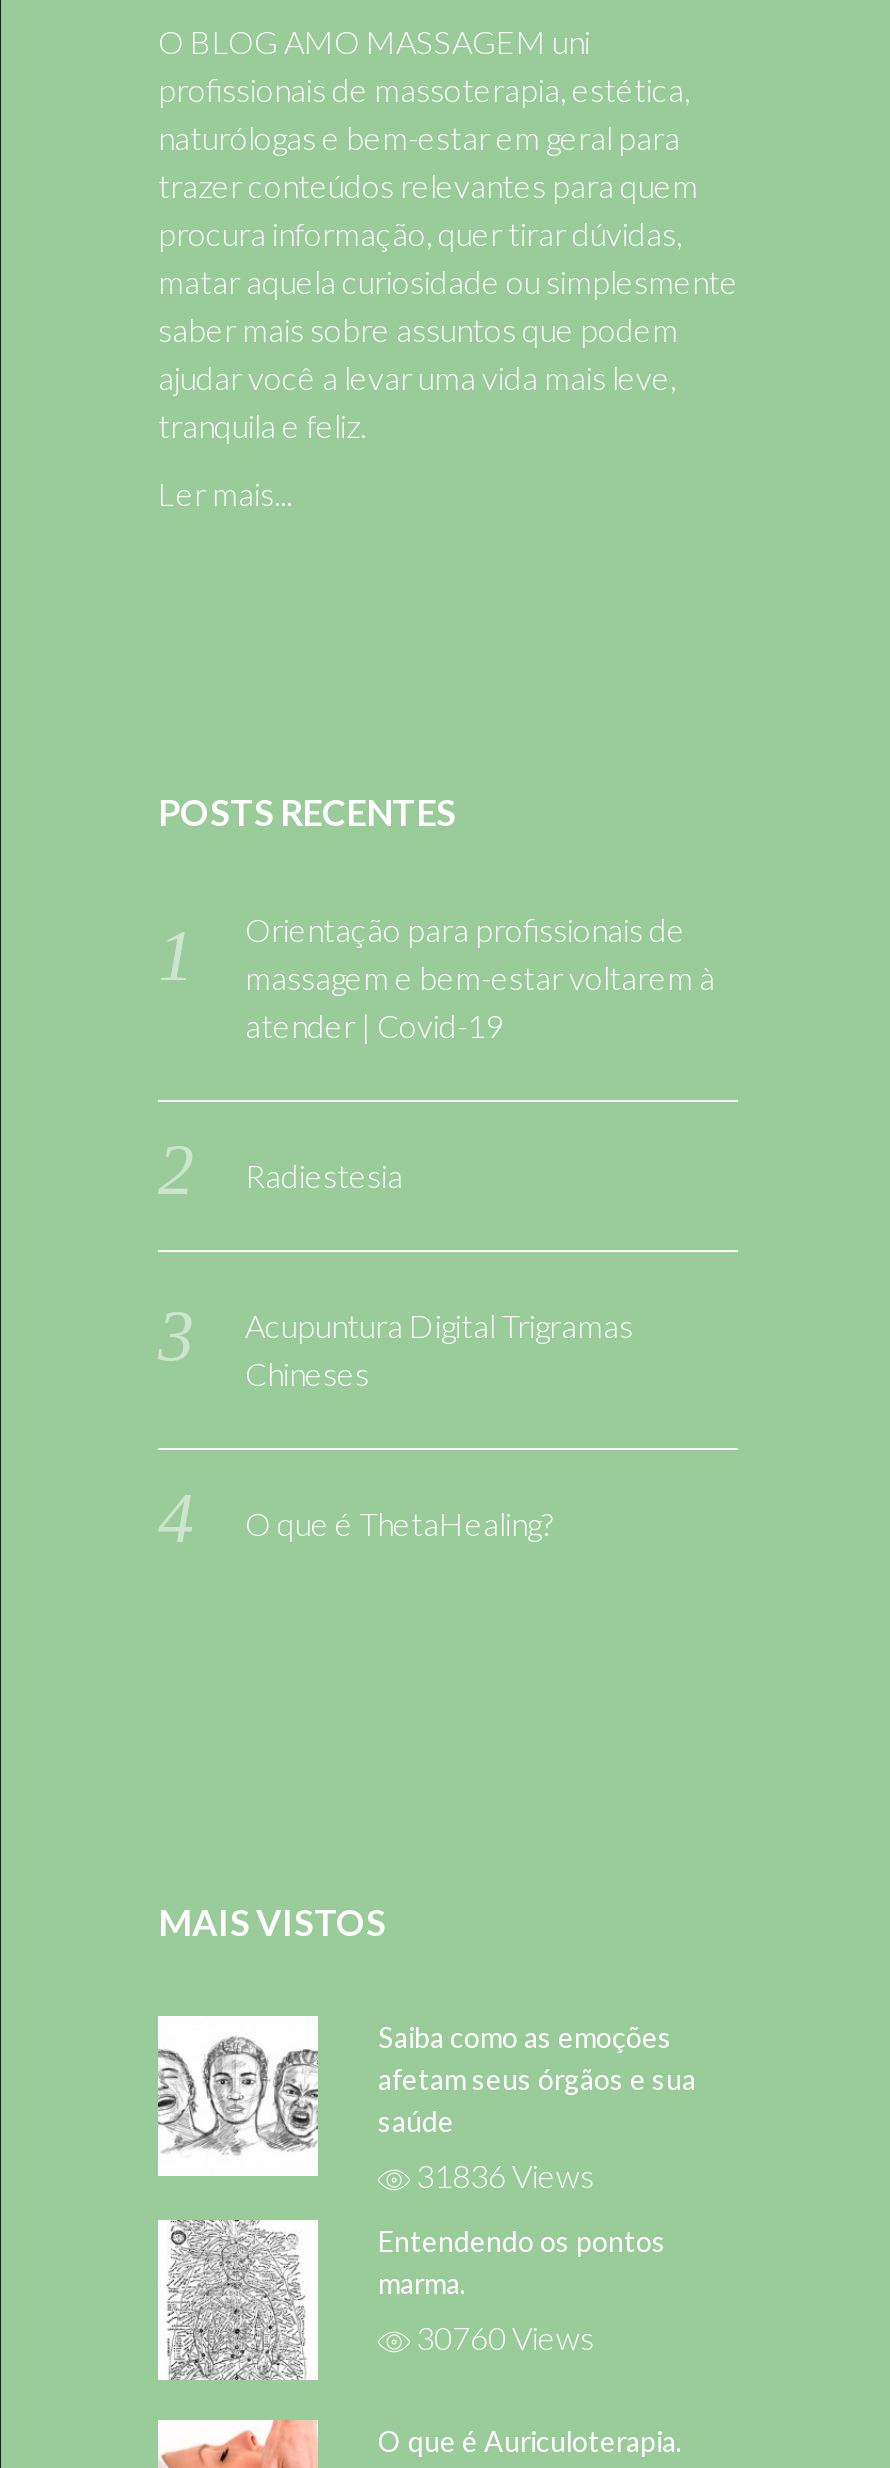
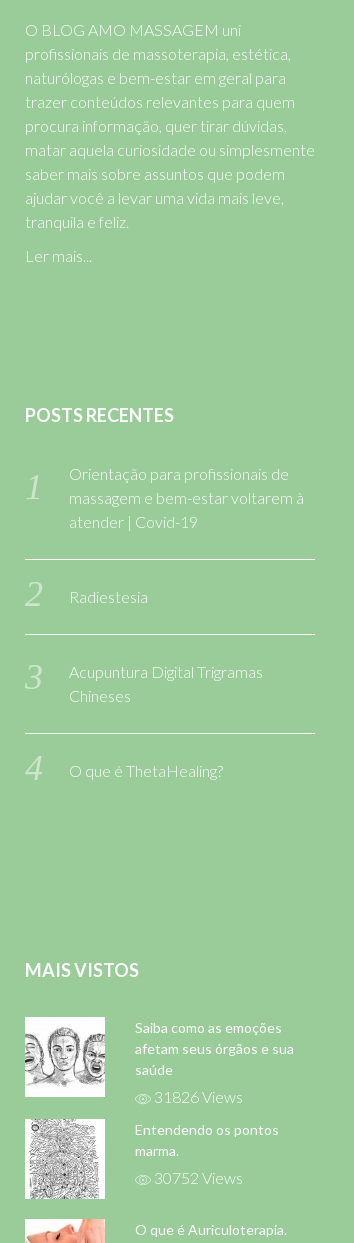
- 31836 Views
+ 31826 Views

- 30760 Views
+ 30752 Views
